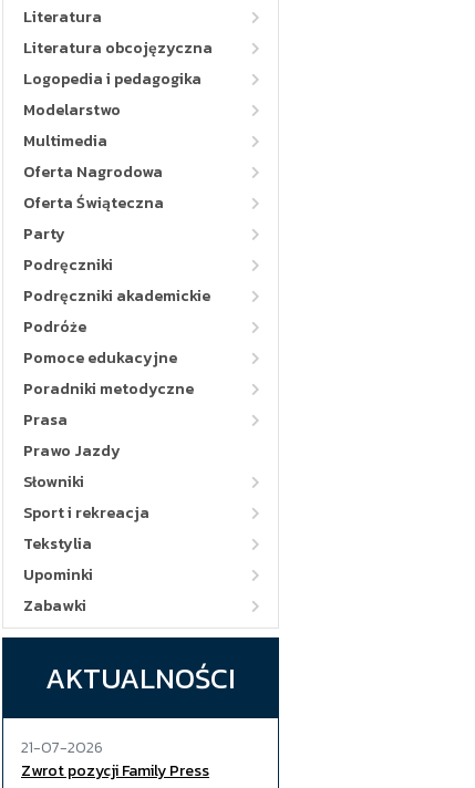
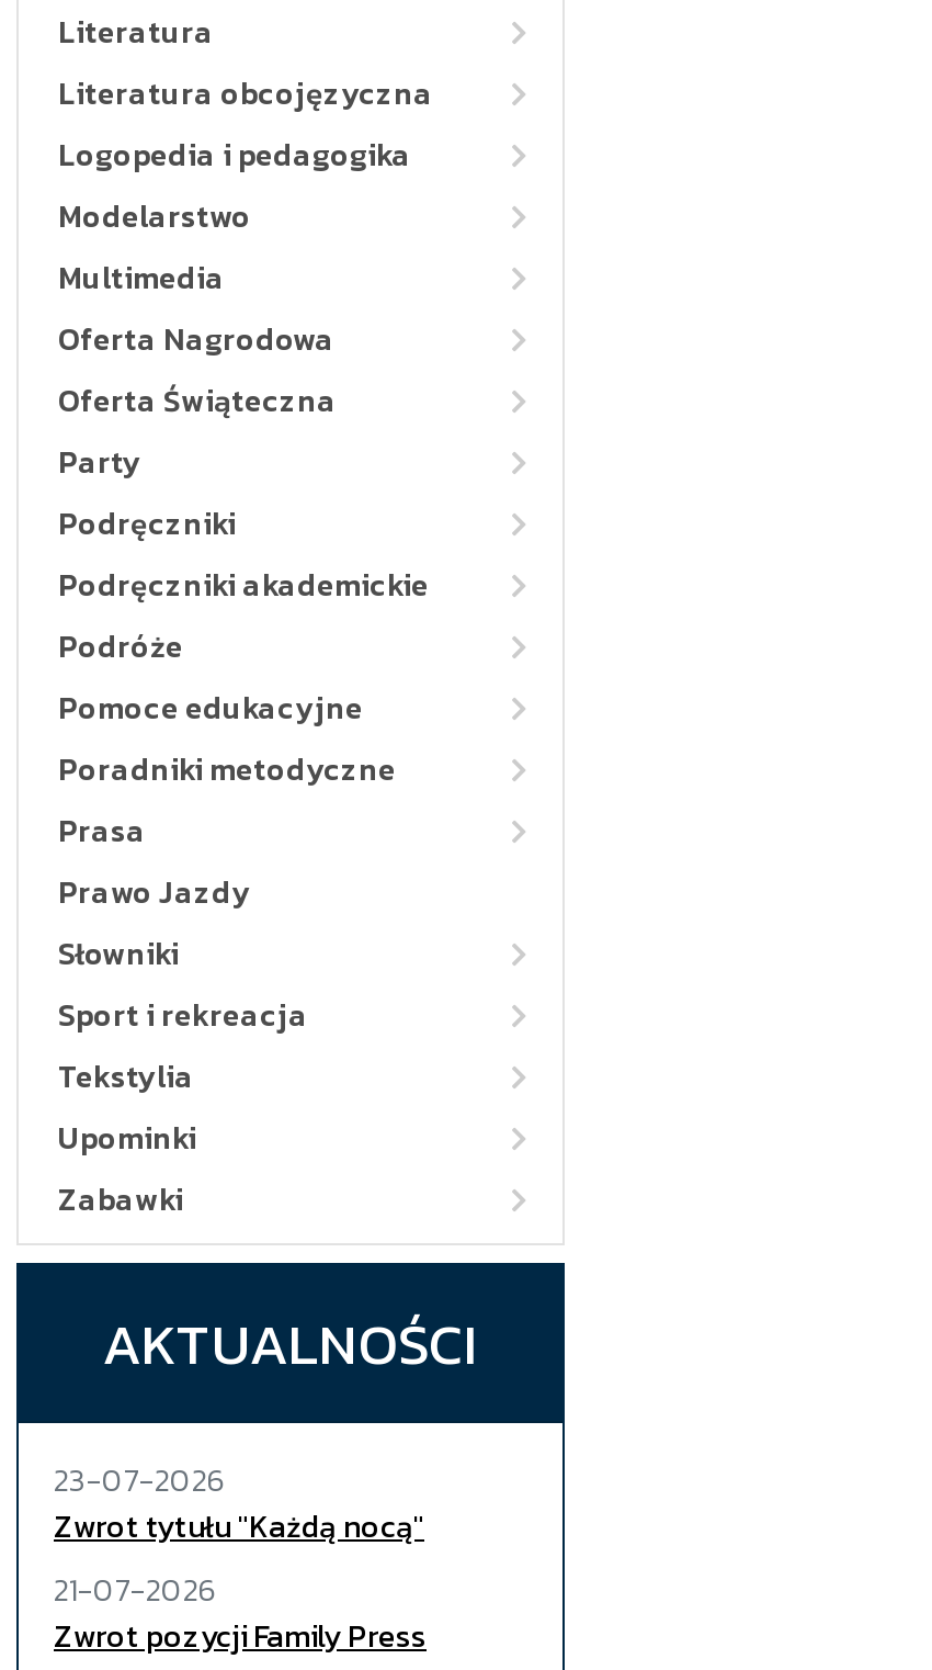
+ 23-07-2026
+ Zwrot tytułu "Każdą nocą"
